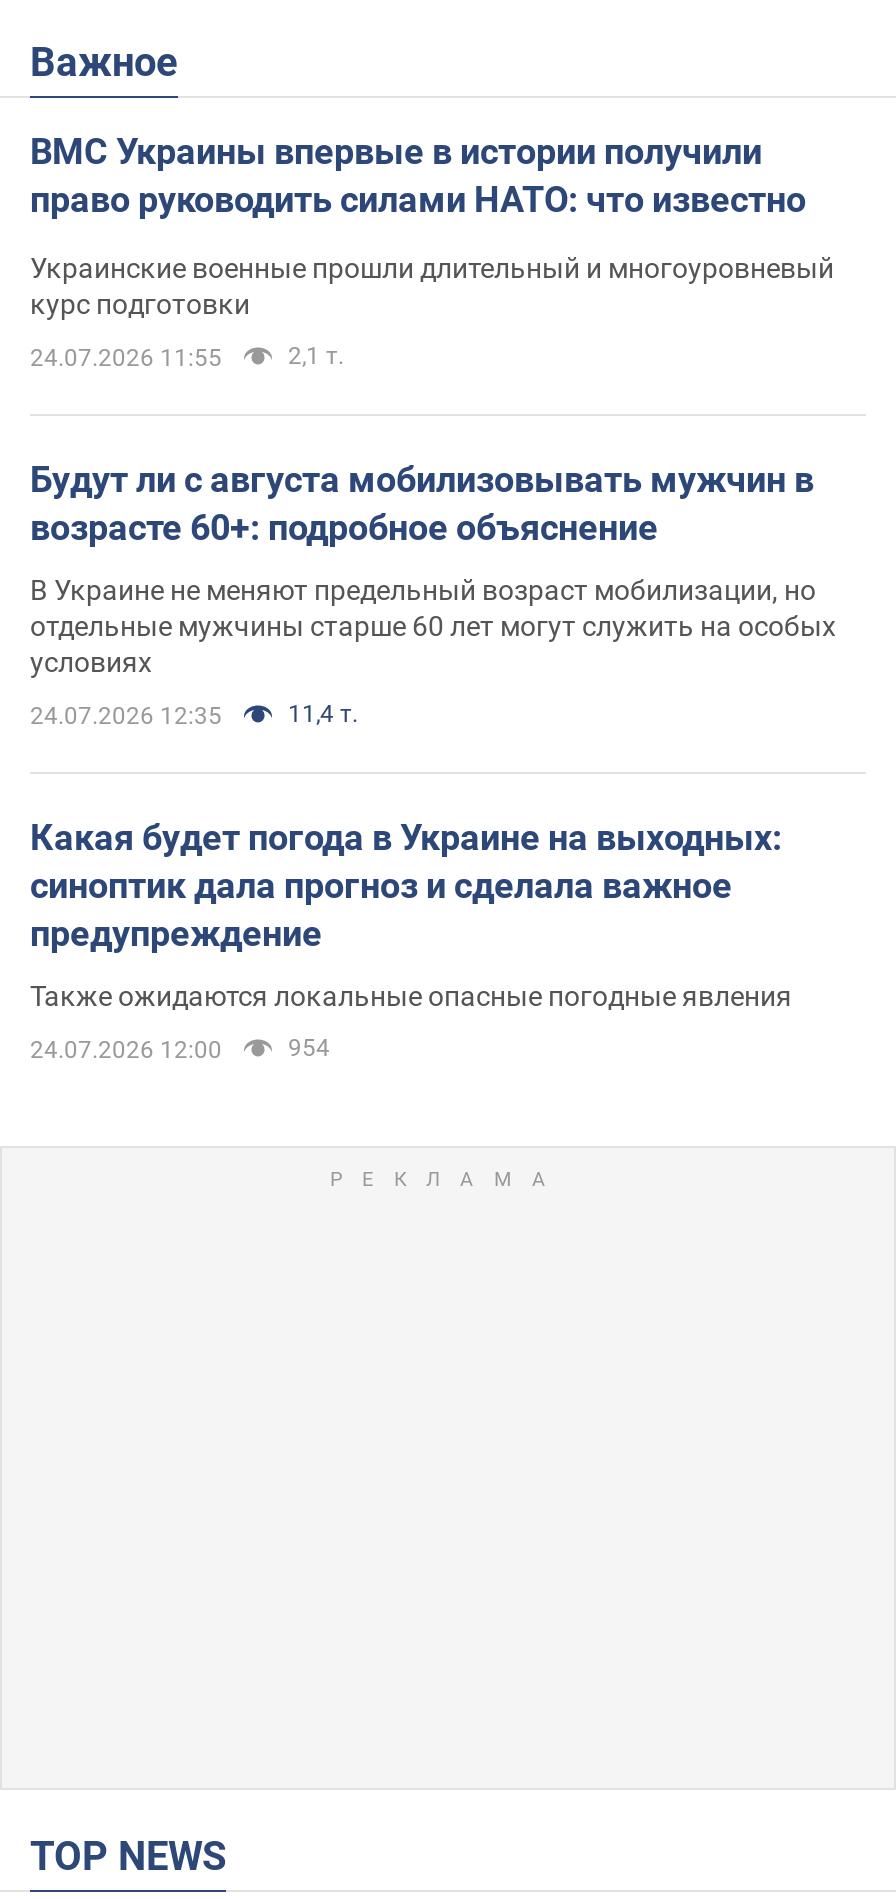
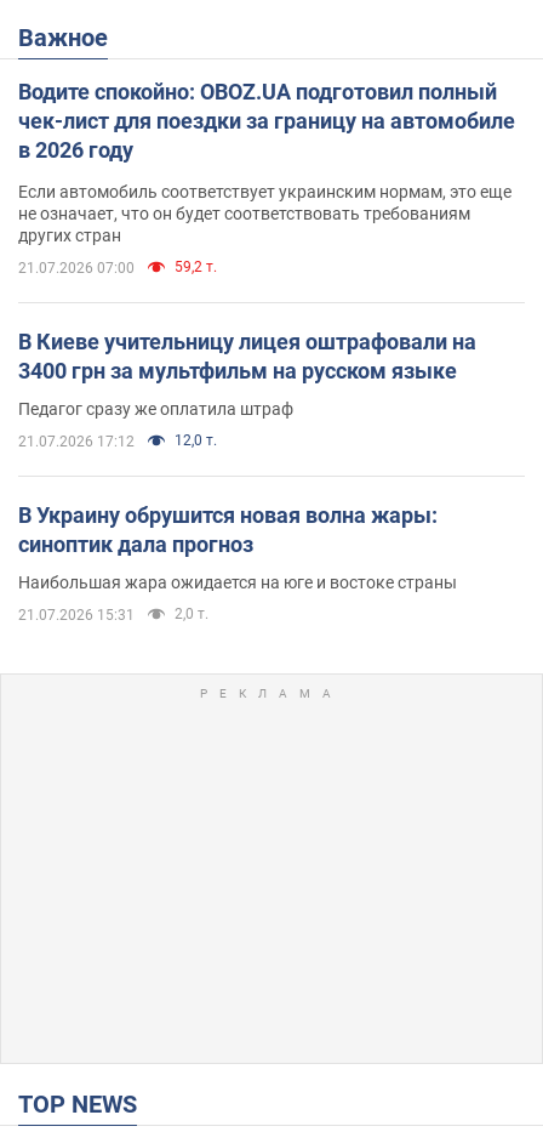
- ВМС Украины впервые в истории получили
- право руководить силами НАТО: что известно
+ Водите спокойно: OBOZ.UA подготовил полный
+ чек-лист для поездки за границу на автомобиле
+ в 2026 году

- Украинские военные прошли длительный и многоуровневый
- курс подготовки
+ Если автомобиль соответствует украинским нормам, это еще
+ не означает, что он будет соответствовать требованиям
+ других стран

- 24.07.2026 11:55
- 2,1 т.
+ 21.07.2026 07:00
+ 59,2 т.

- Будут ли с августа мобилизовывать мужчин в
- возрасте 60+: подробное объяснение
+ В Киеве учительницу лицея оштрафовали на
+ 3400 грн за мультфильм на русском языке

- В Украине не меняют предельный возраст мобилизации, но
- отдельные мужчины старше 60 лет могут служить на особых
- условиях
+ Педагог сразу же оплатила штраф

- 24.07.2026 12:35
- 11,4 т.
+ 21.07.2026 17:12
+ 12,0 т.

- Какая будет погода в Украине на выходных:
- синоптик дала прогноз и сделала важное
- предупреждение
+ В Украину обрушится новая волна жары:
+ синоптик дала прогноз

- Также ожидаются локальные опасные погодные явления
+ Наибольшая жара ожидается на юге и востоке страны

- 24.07.2026 12:00
- 954
+ 21.07.2026 15:31
+ 2,0 т.
